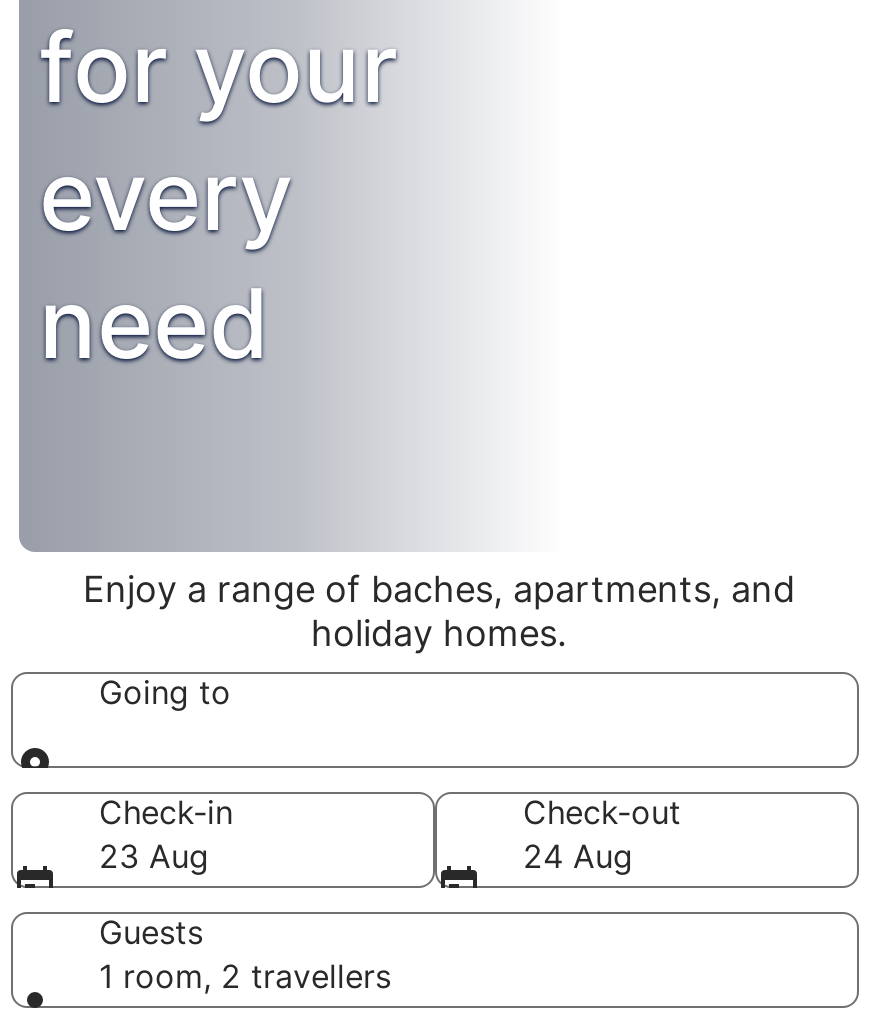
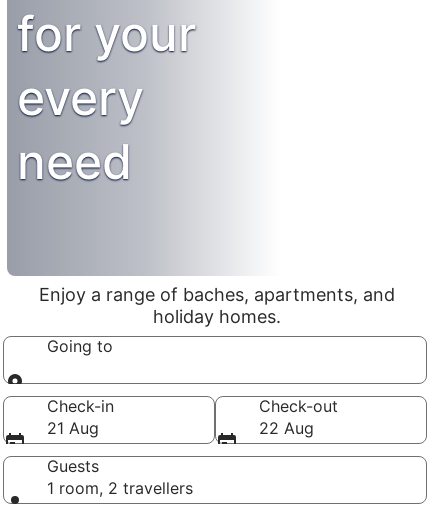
- 23 Aug
+ 21 Aug

- 24 Aug
+ 22 Aug
